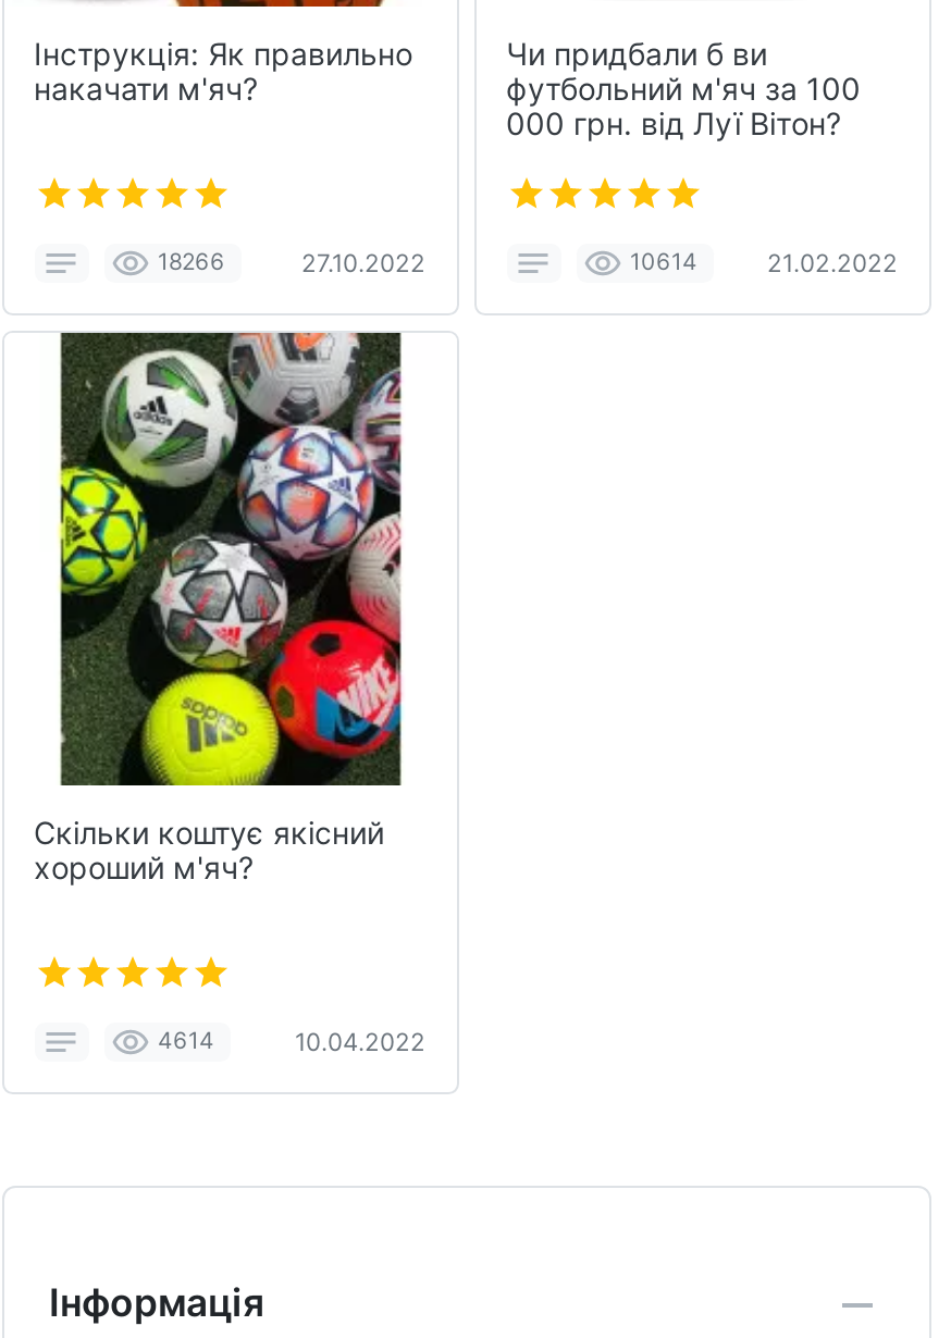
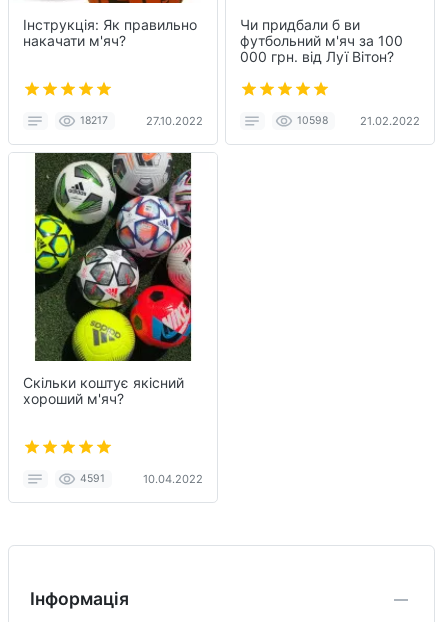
- 18266
+ 18217

- 10614
+ 10598

- 4614
+ 4591
